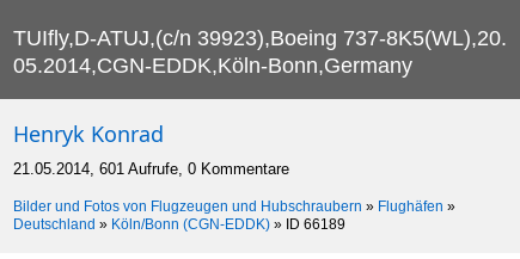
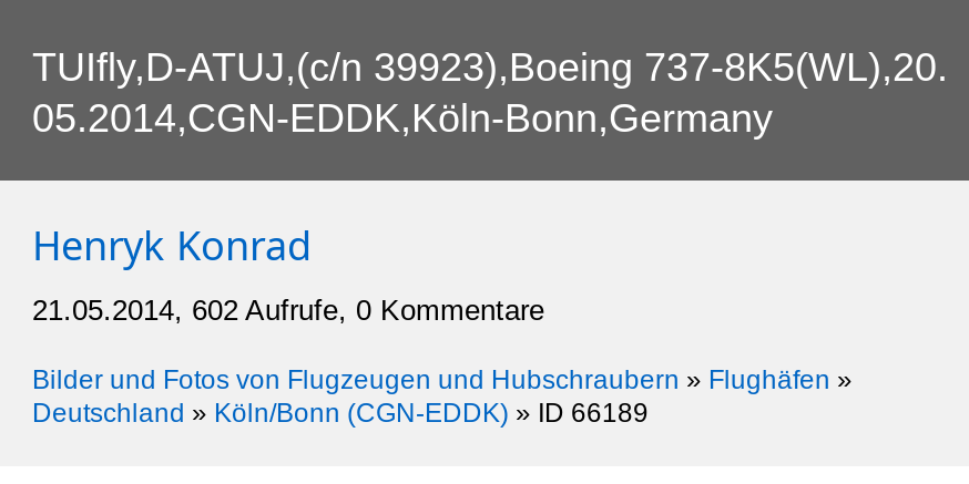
- 21.05.2014, 601 Aufrufe, 0 Kommentare
+ 21.05.2014, 602 Aufrufe, 0 Kommentare
